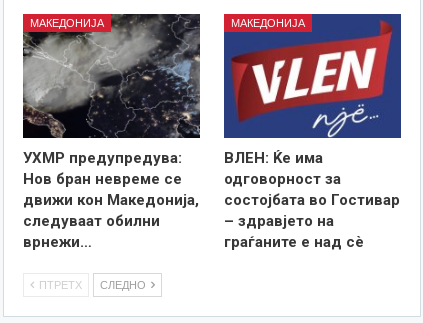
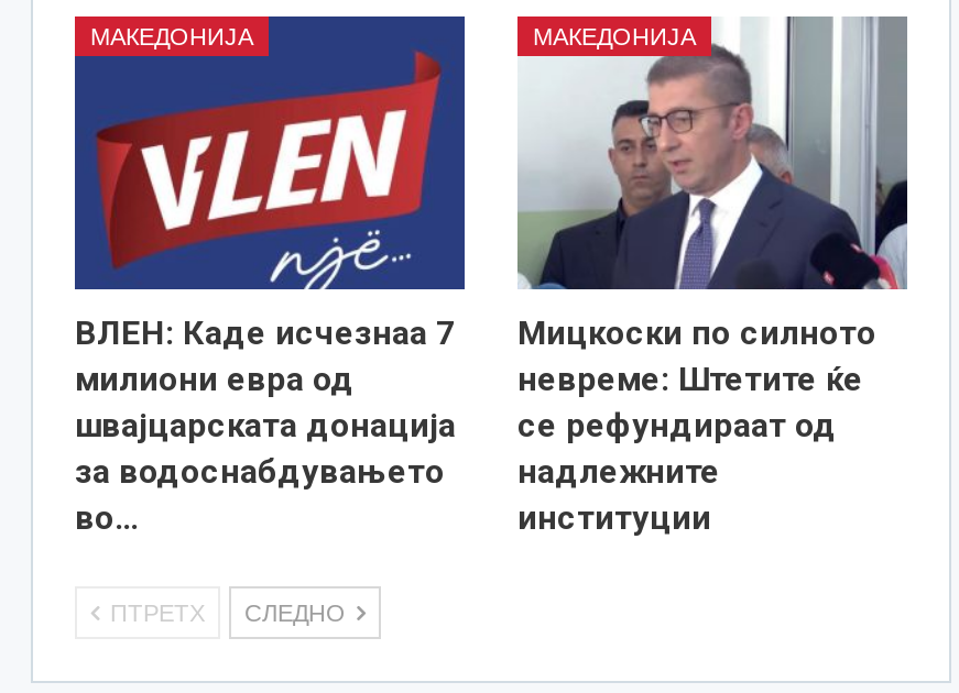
- [image]
- УХМР предупредува:
- Нов бран невреме се
- движи кон Македонија,
- следуваат обилни
- врнежи…
+ [image]
+ ВЛЕН: Каде исчезнаа 7
+ милиони евра од
+ швајцарската донација
+ за водоснабдувањето
+ во…

- [image]
- ВЛЕН: Ќе има
- одговорност за
- состојбата во Гостивар
- – здравјето на
- граѓаните е над сè
+ [image]
+ Мицкоски по силното
+ невреме: Штетите ќе
+ се рефундираат од
+ надлежните
+ институции
